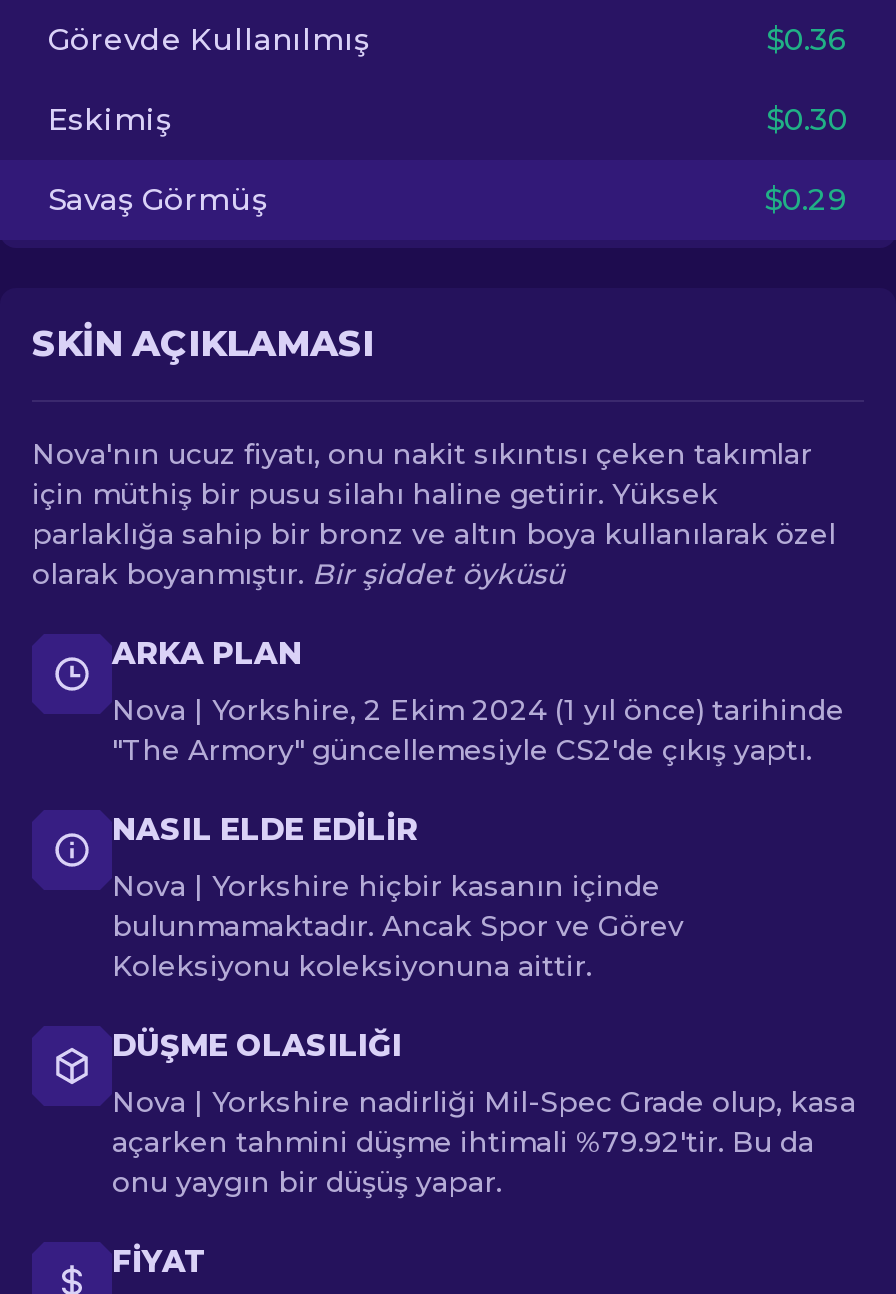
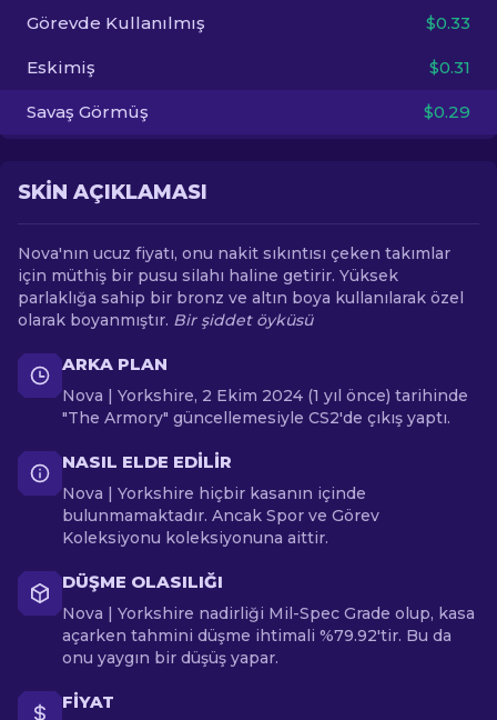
- $0.36
+ $0.33

- $0.30
+ $0.31
